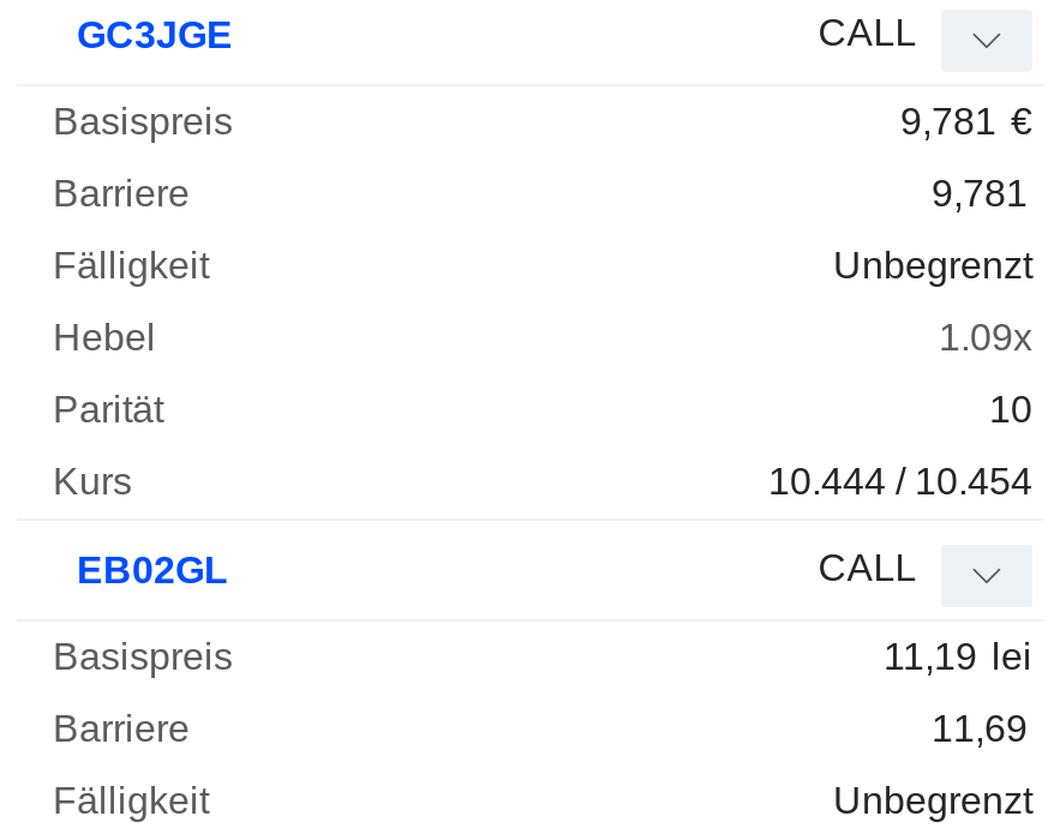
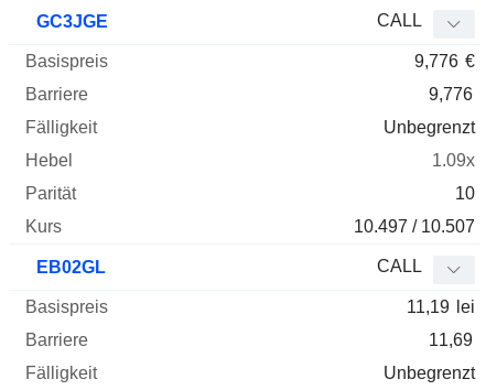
- 9,781 €
+ 9,776 €

- 9,781
+ 9,776

- 10.444 / 10.454
+ 10.497 / 10.507
